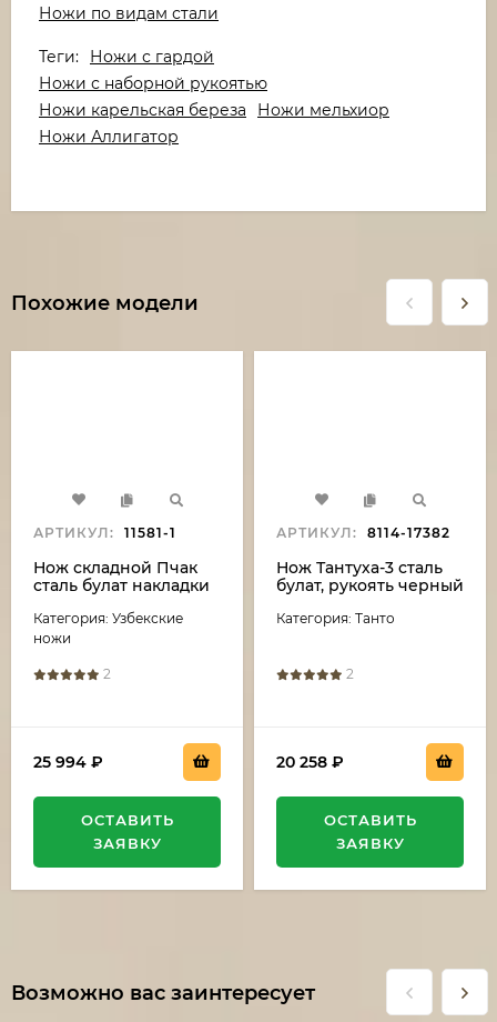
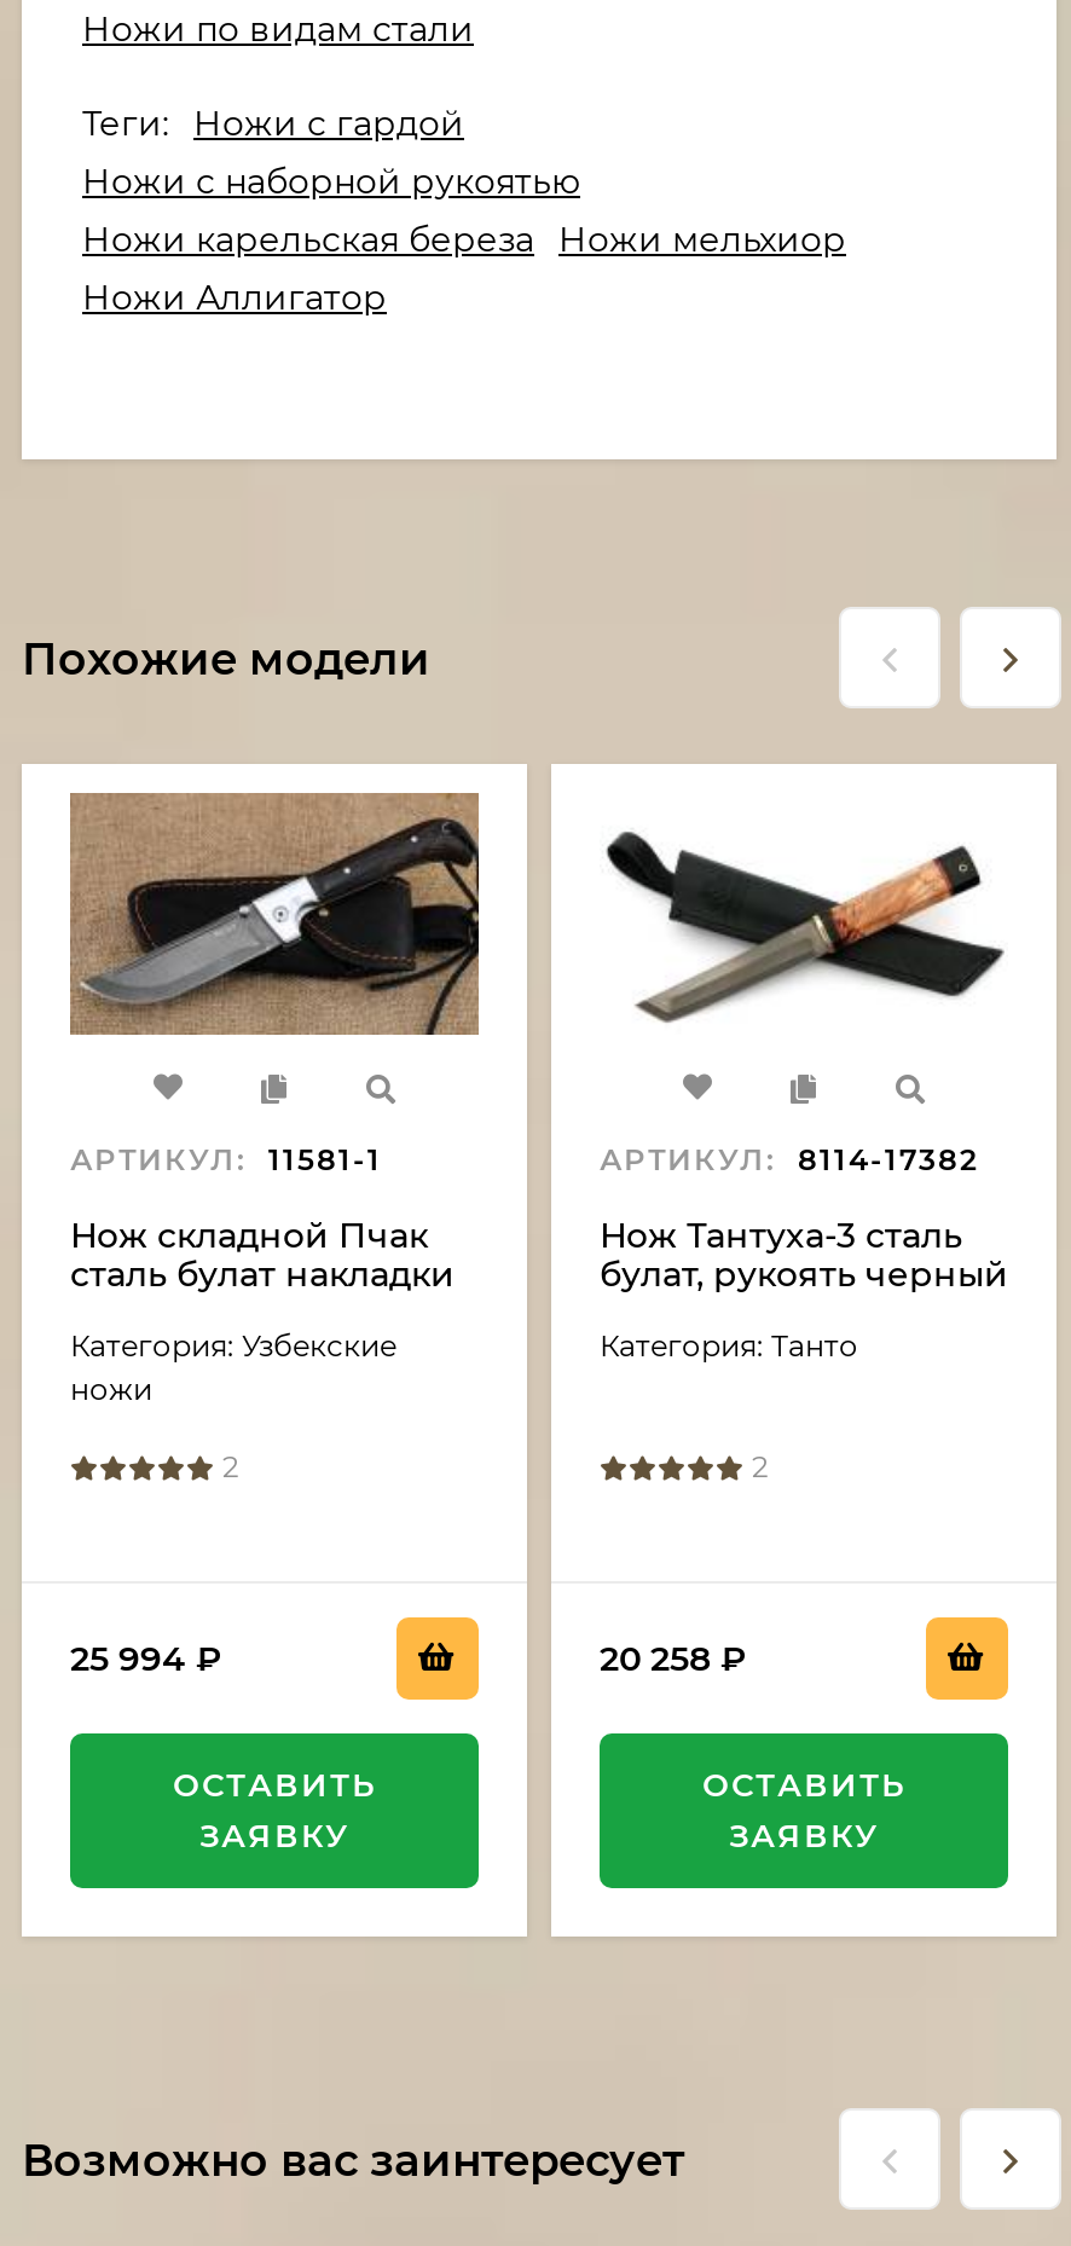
+ [image]

+ [image]
